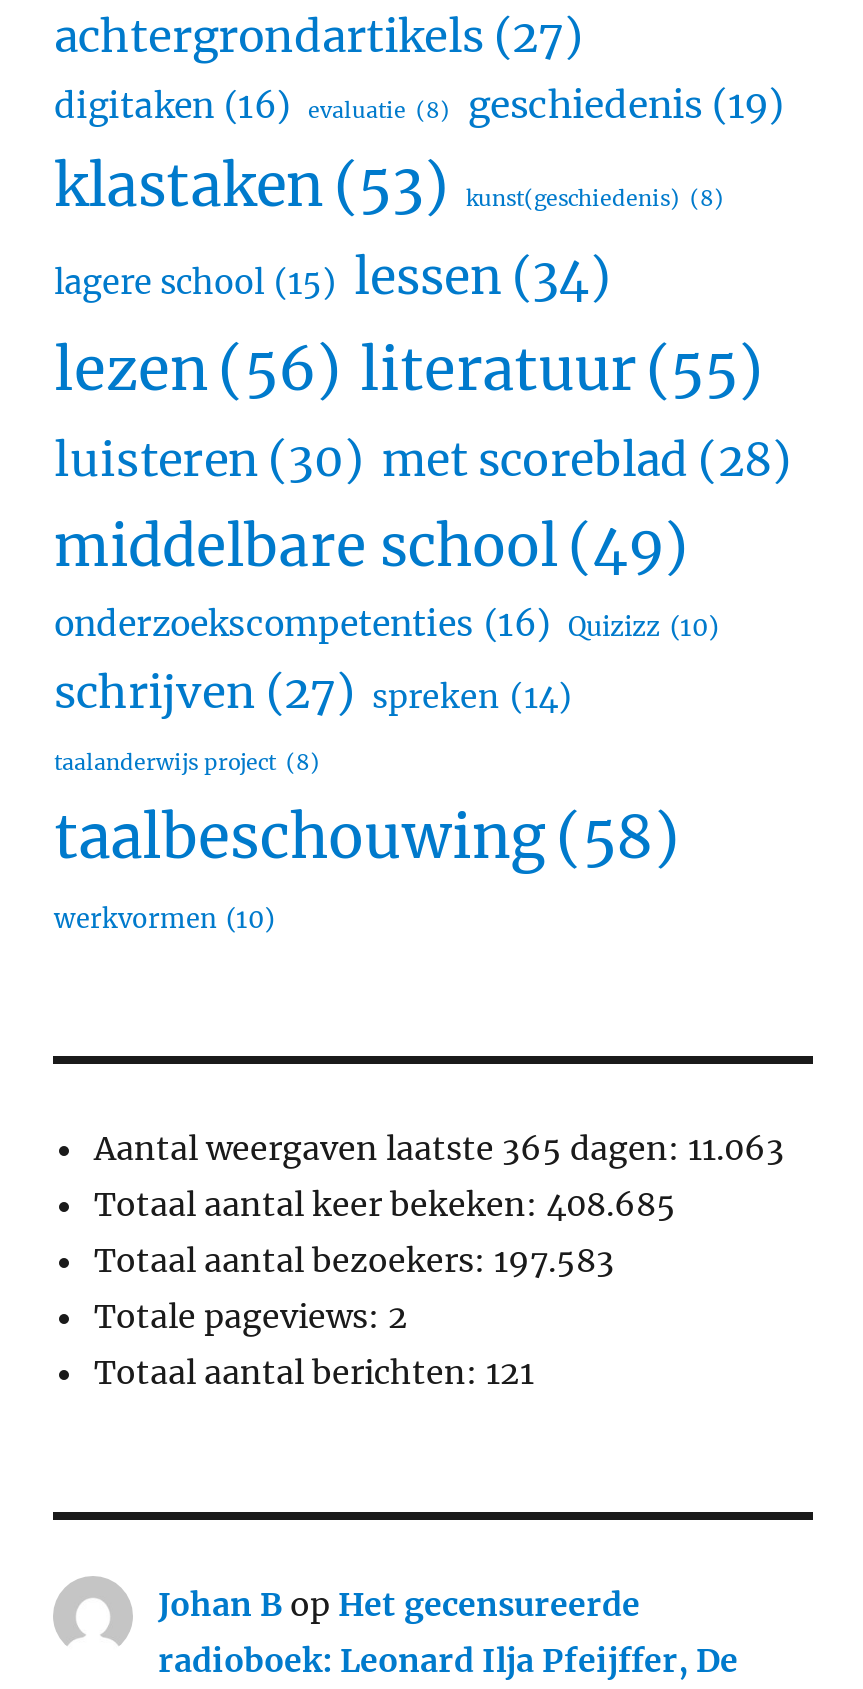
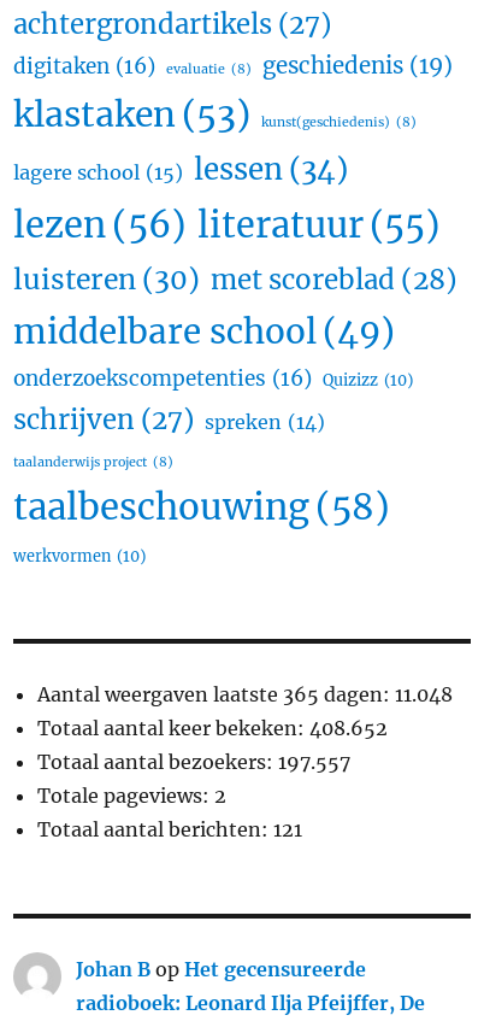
- Aantal weergaven laatste 365 dagen: 11.063
+ Aantal weergaven laatste 365 dagen: 11.048

- Totaal aantal keer bekeken: 408.685
+ Totaal aantal keer bekeken: 408.652

- Totaal aantal bezoekers: 197.583
+ Totaal aantal bezoekers: 197.557
